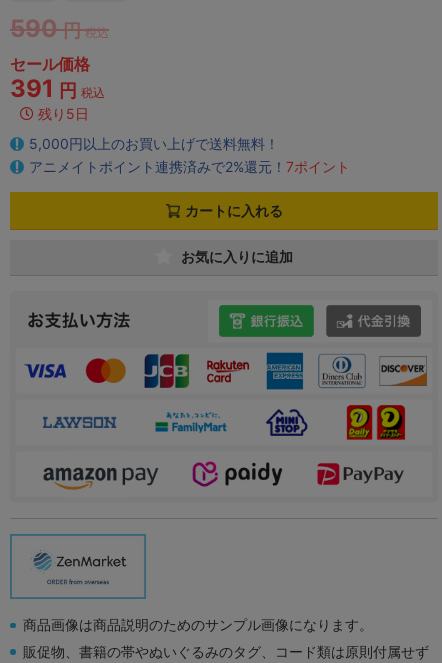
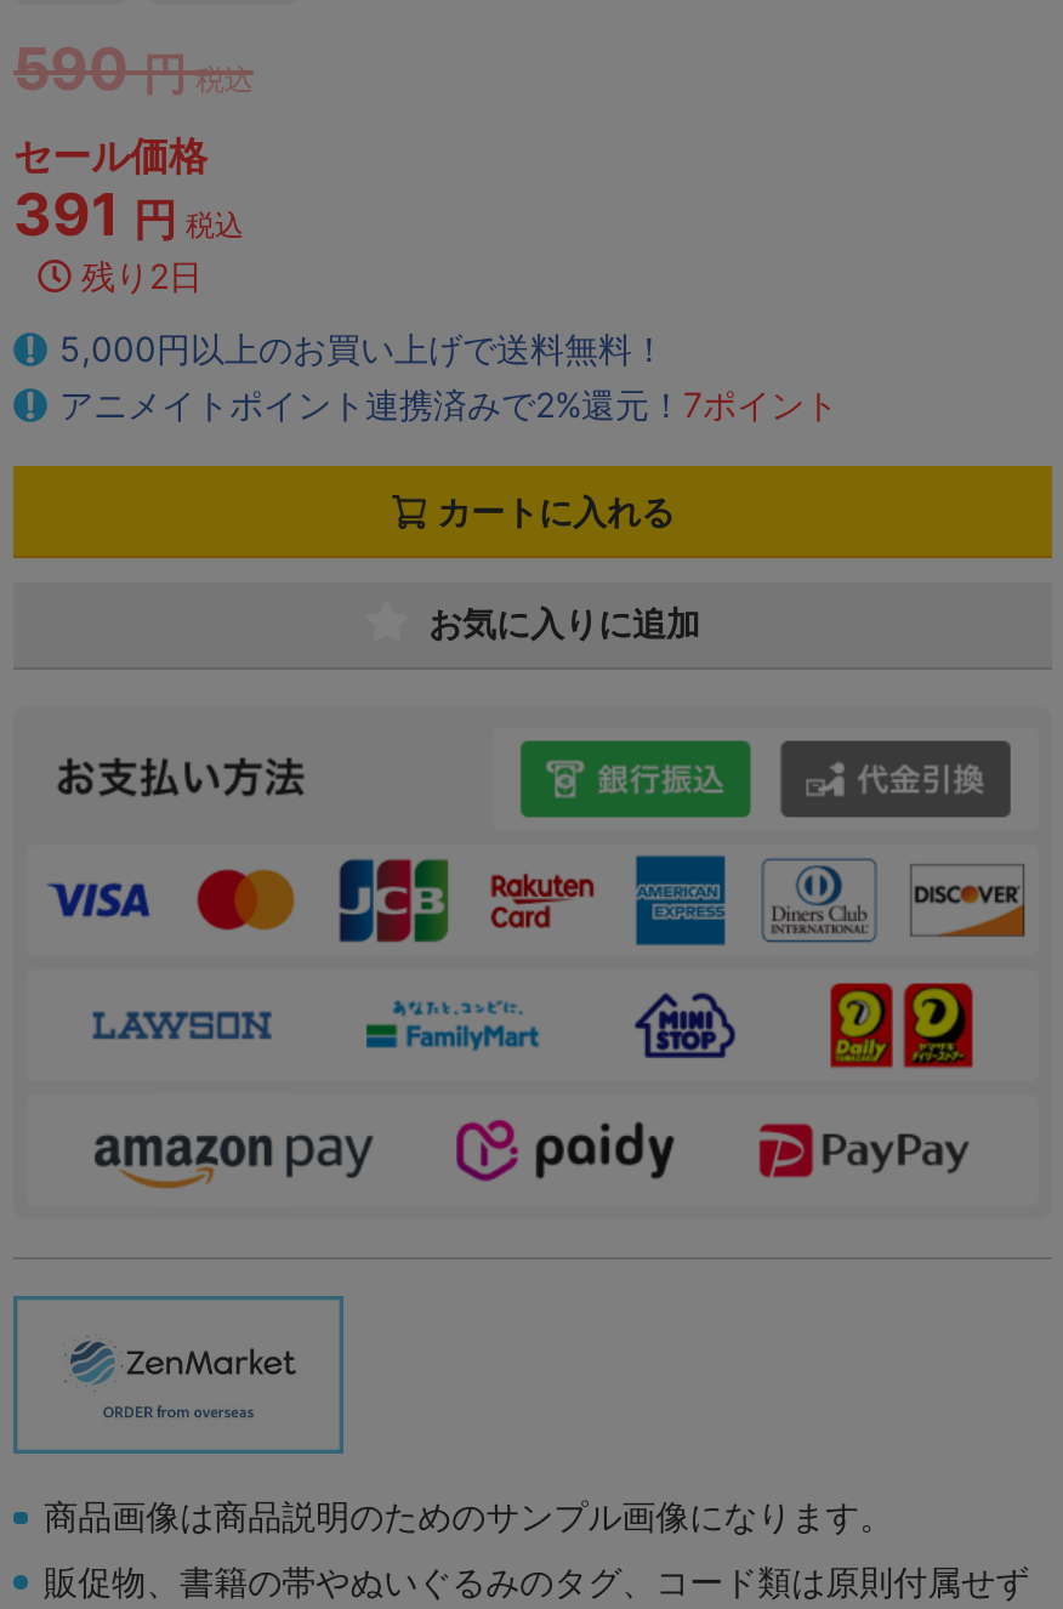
- 残り5日
+ 残り2日
